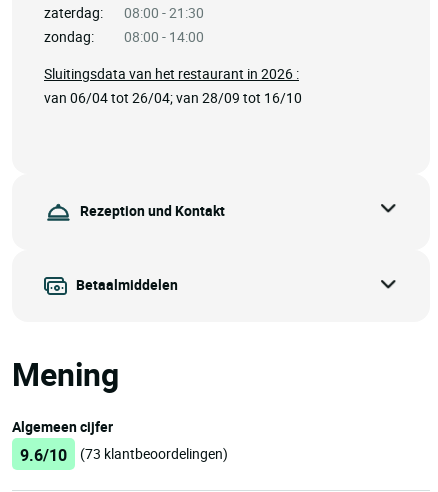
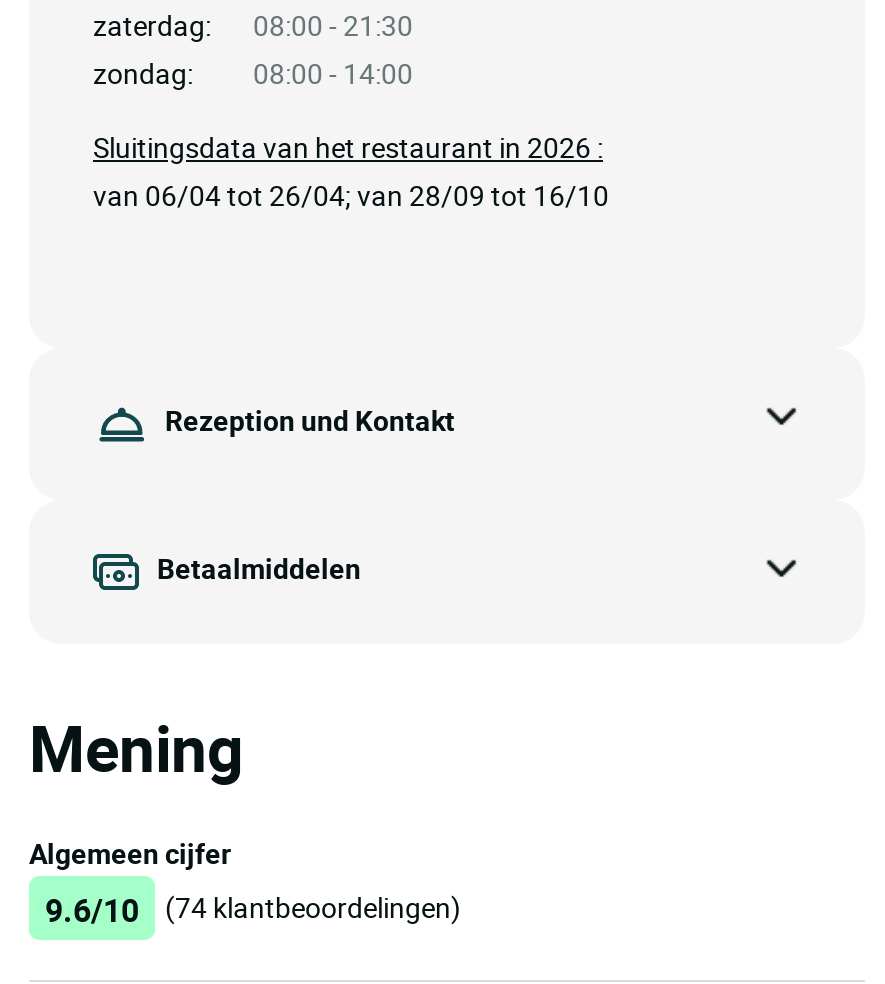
- (73 klantbeoordelingen)
+ (74 klantbeoordelingen)
